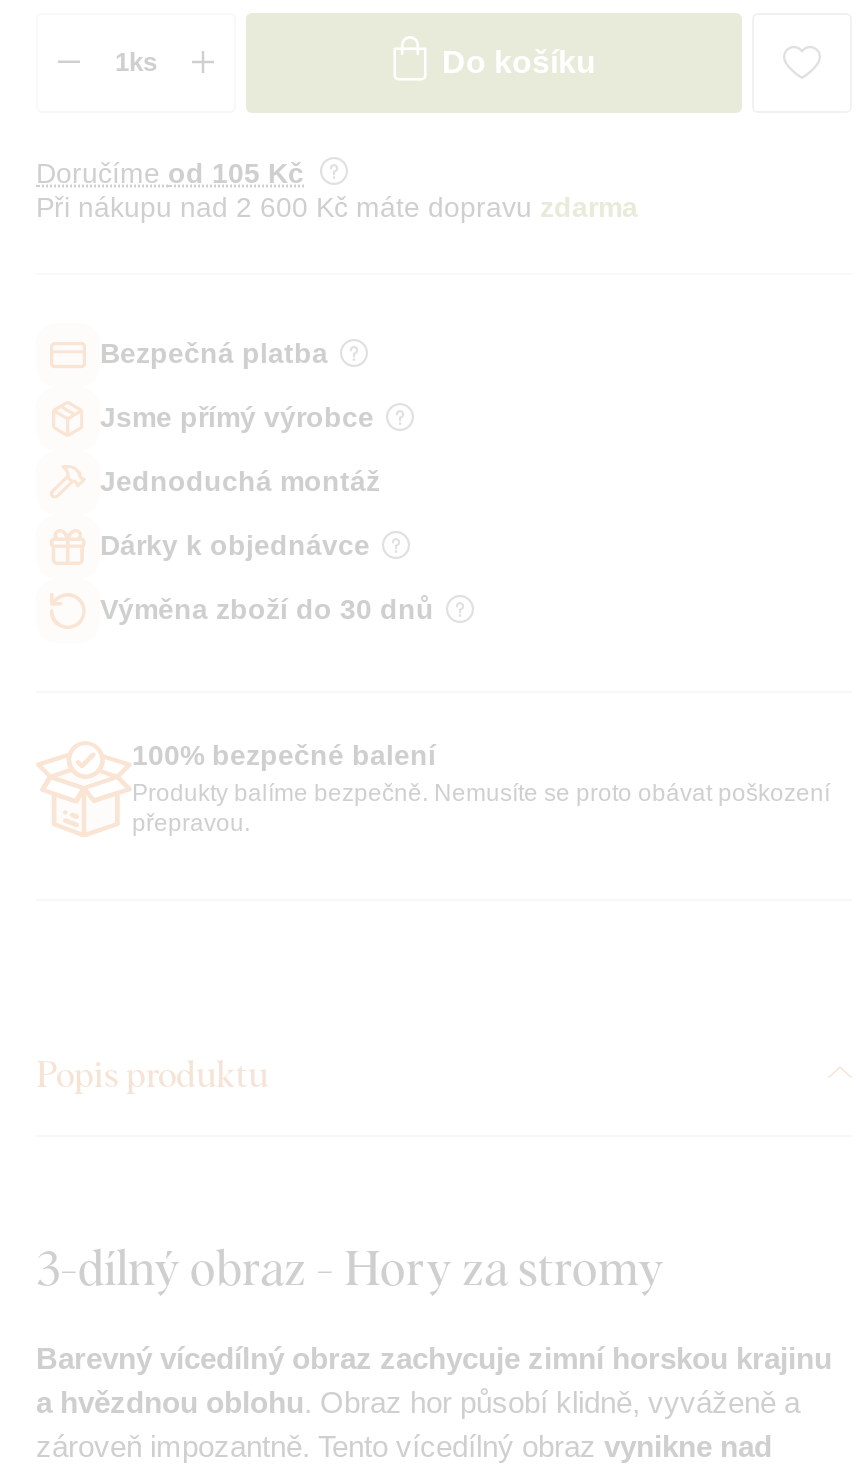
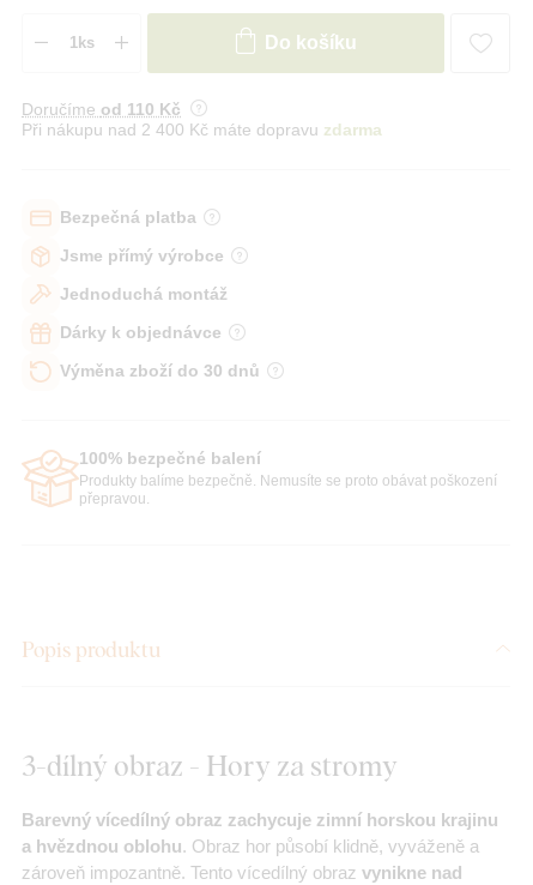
- Doručíme od 105 Kč
+ Doručíme od 110 Kč

- Při nákupu nad 2 600 Kč máte dopravu zdarma
+ Při nákupu nad 2 400 Kč máte dopravu zdarma
